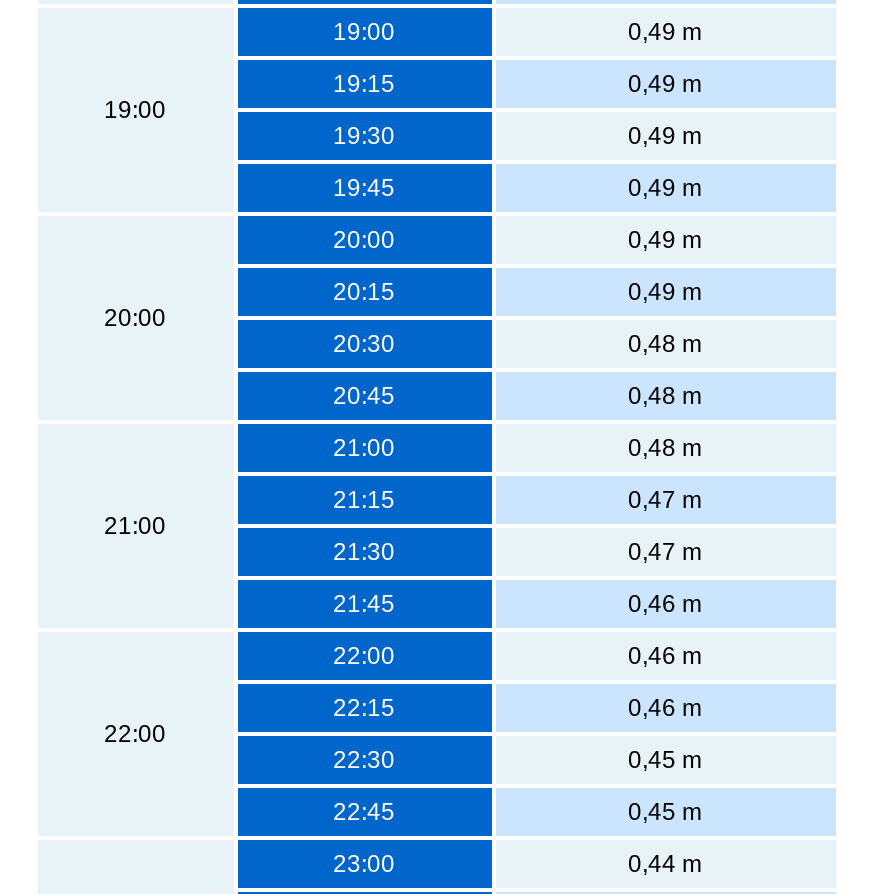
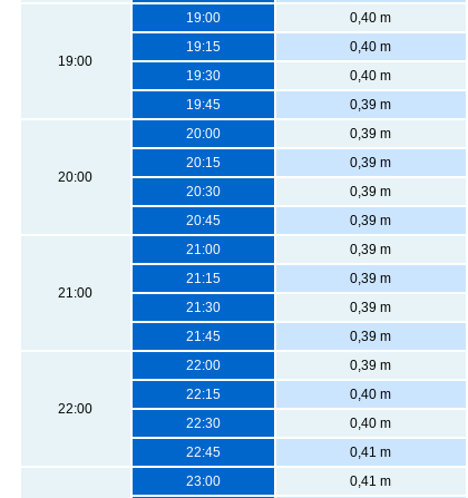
- 0,49 m
+ 0,40 m

- 0,49 m
+ 0,40 m

- 0,49 m
+ 0,40 m

- 0,49 m
+ 0,39 m

- 0,49 m
+ 0,39 m

- 0,49 m
+ 0,39 m

- 0,48 m
+ 0,39 m

- 0,48 m
+ 0,39 m

- 0,48 m
+ 0,39 m

- 0,47 m
+ 0,39 m

- 0,47 m
+ 0,39 m

- 0,46 m
+ 0,39 m

- 0,46 m
+ 0,39 m

- 0,46 m
+ 0,40 m

- 0,45 m
+ 0,40 m

- 0,45 m
+ 0,41 m

- 0,44 m
+ 0,41 m
